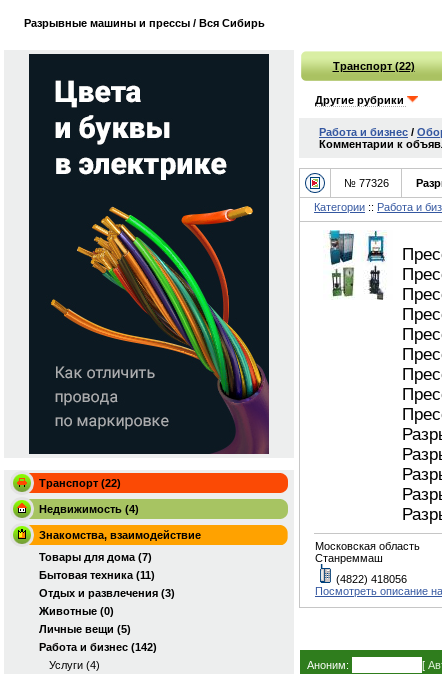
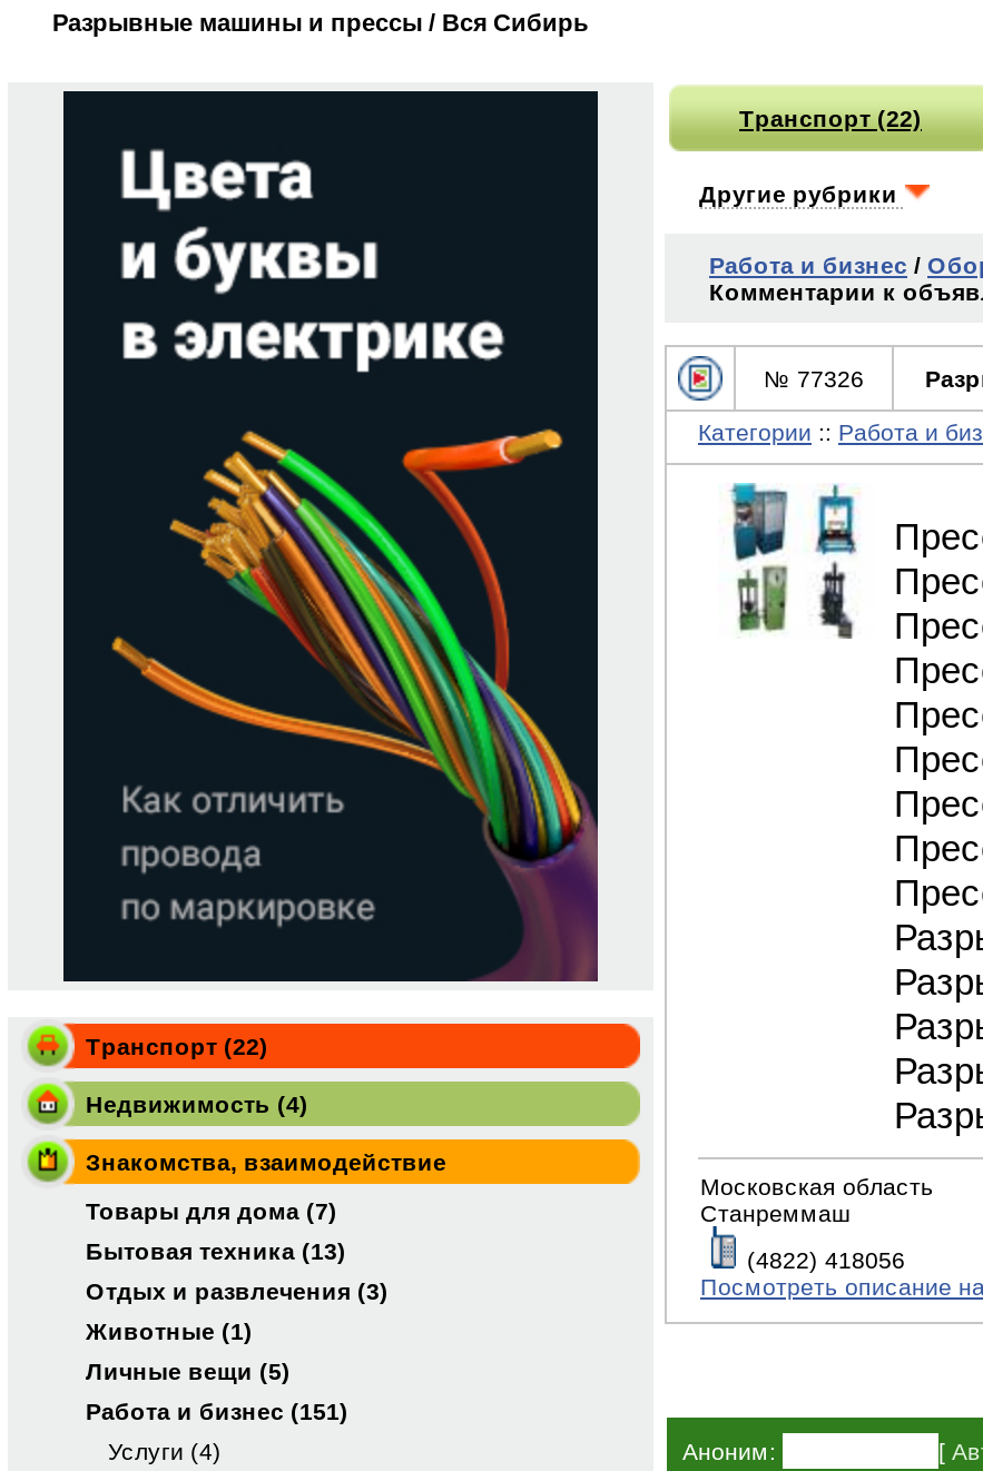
- Бытовая техника (11)
+ Бытовая техника (13)

- Животные (0)
+ Животные (1)

- Работа и бизнес (142)
+ Работа и бизнес (151)
